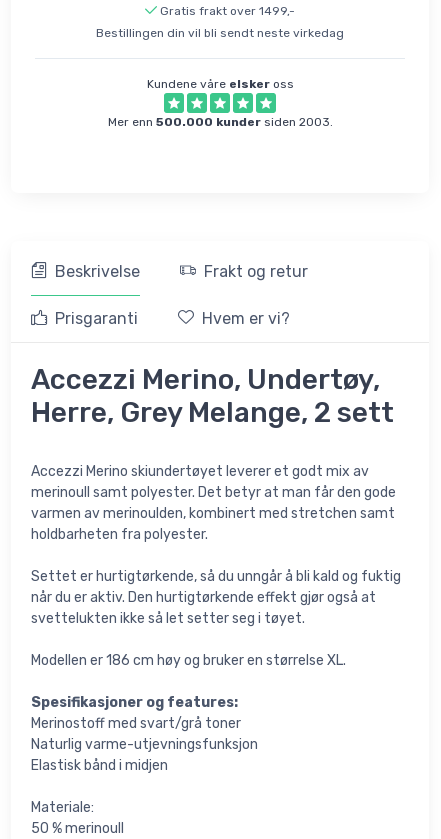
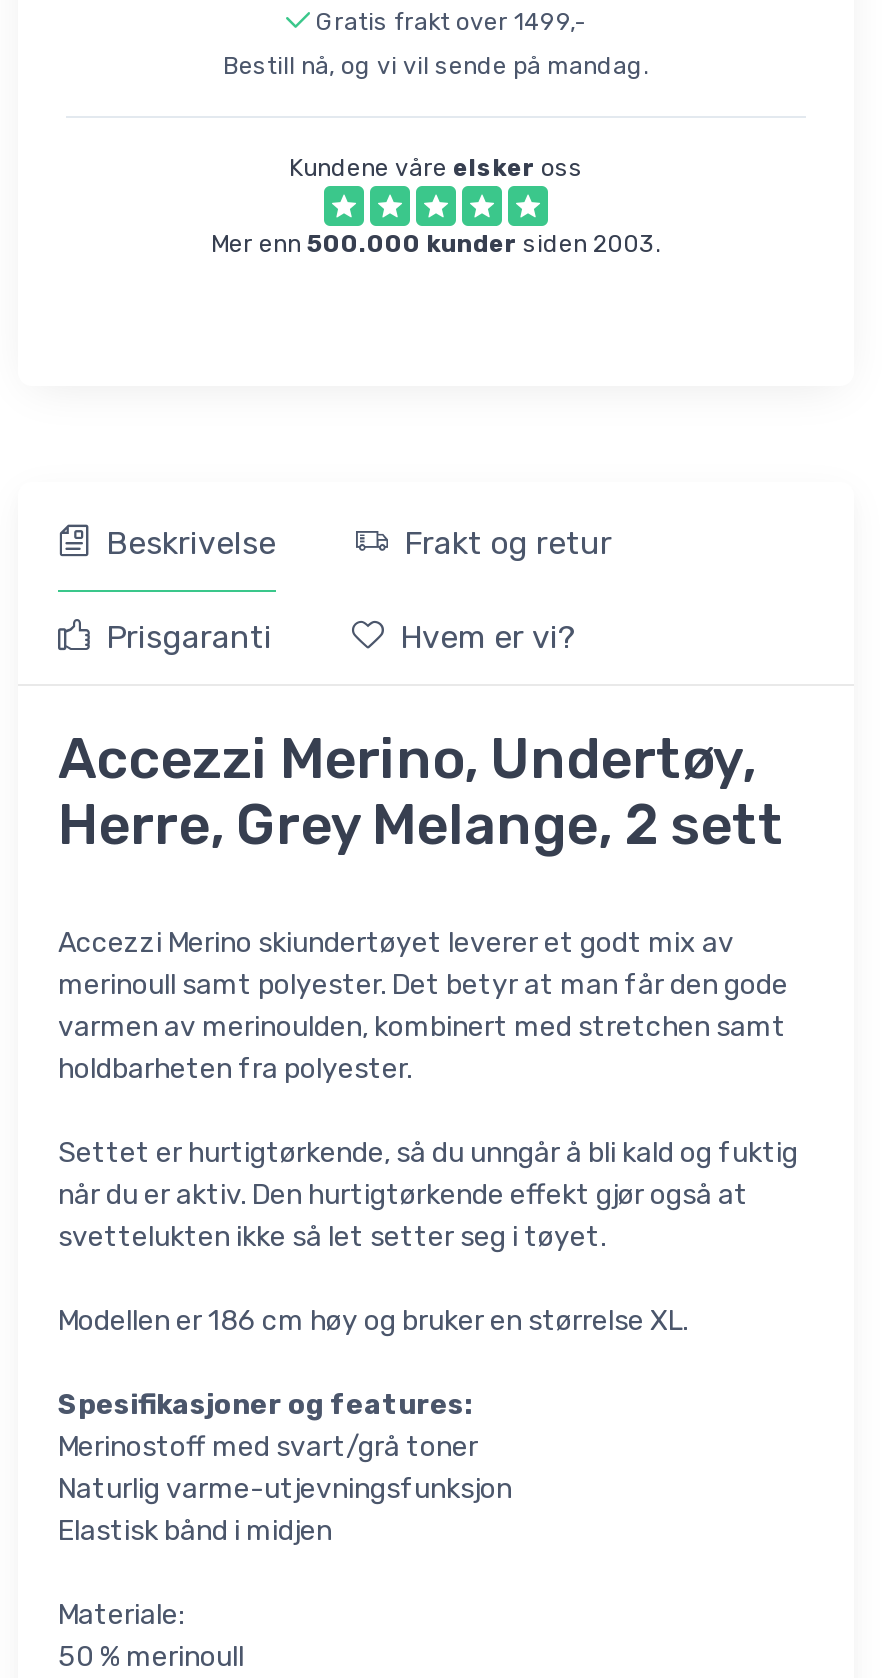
- Bestillingen din vil bli sendt neste virkedag
+ Bestill nå, og vi vil sende på mandag.
